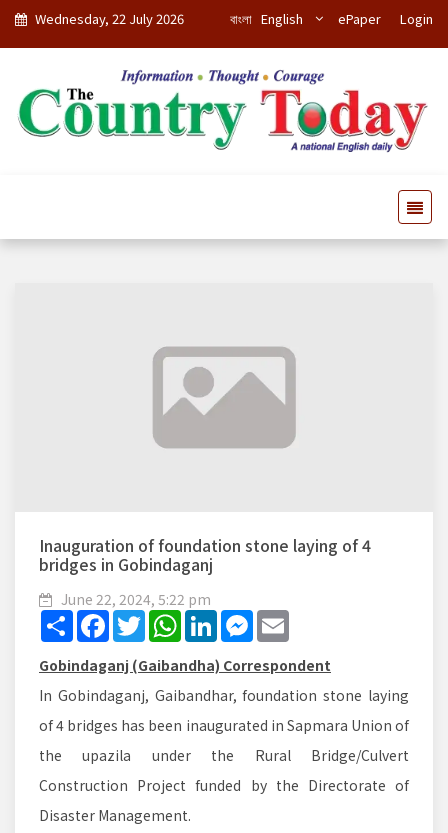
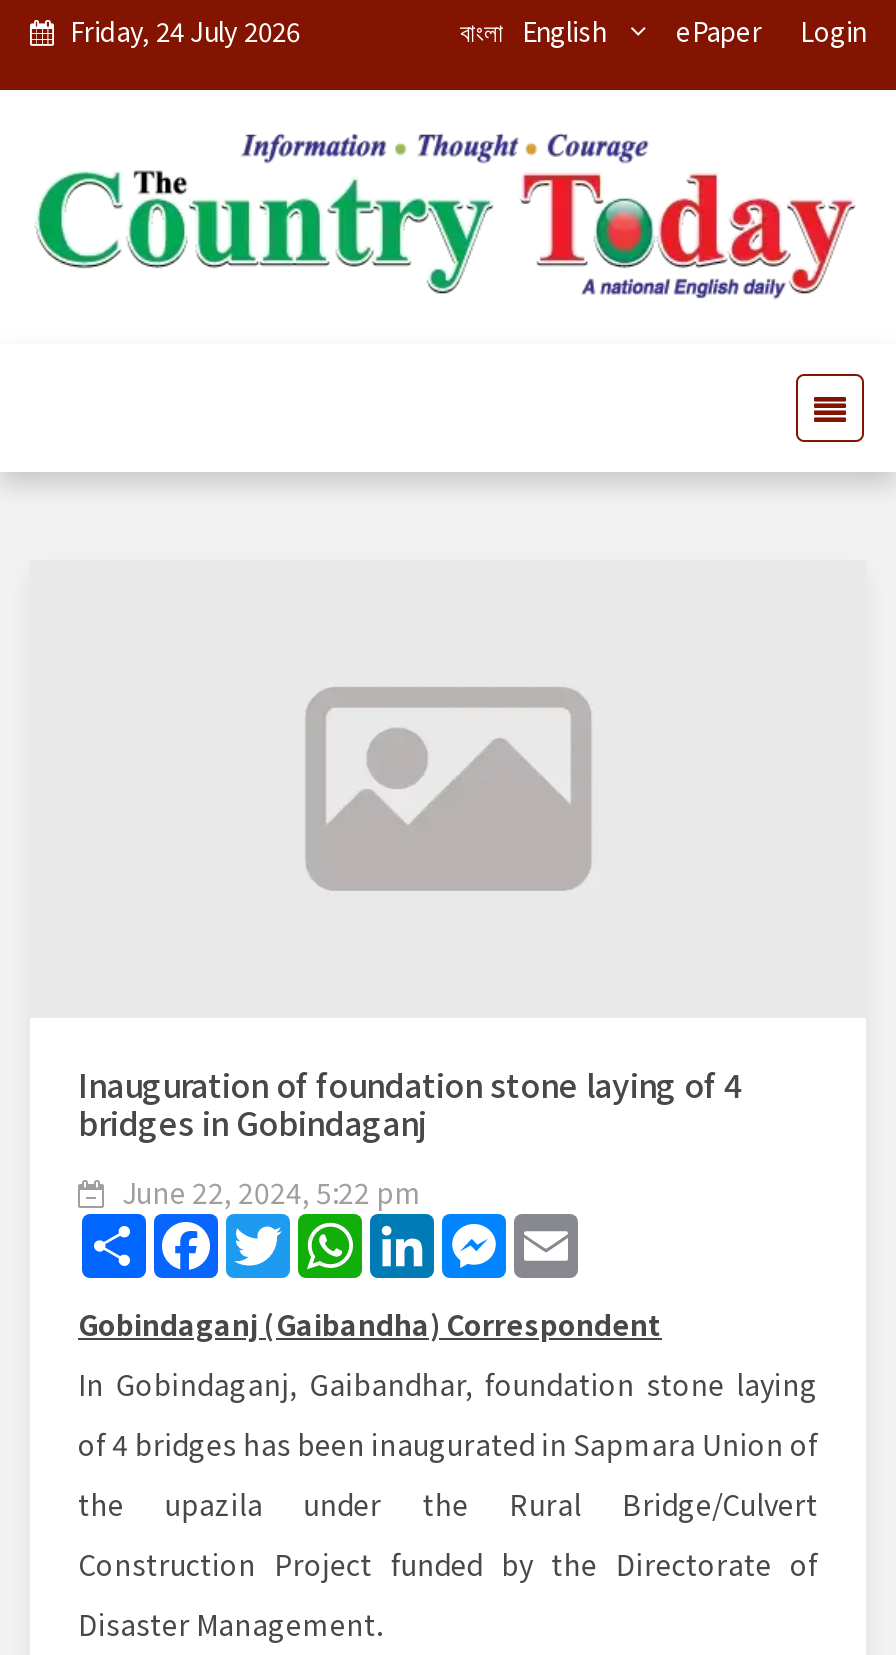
- Wednesday, 22 July 2026
+ Friday, 24 July 2026
